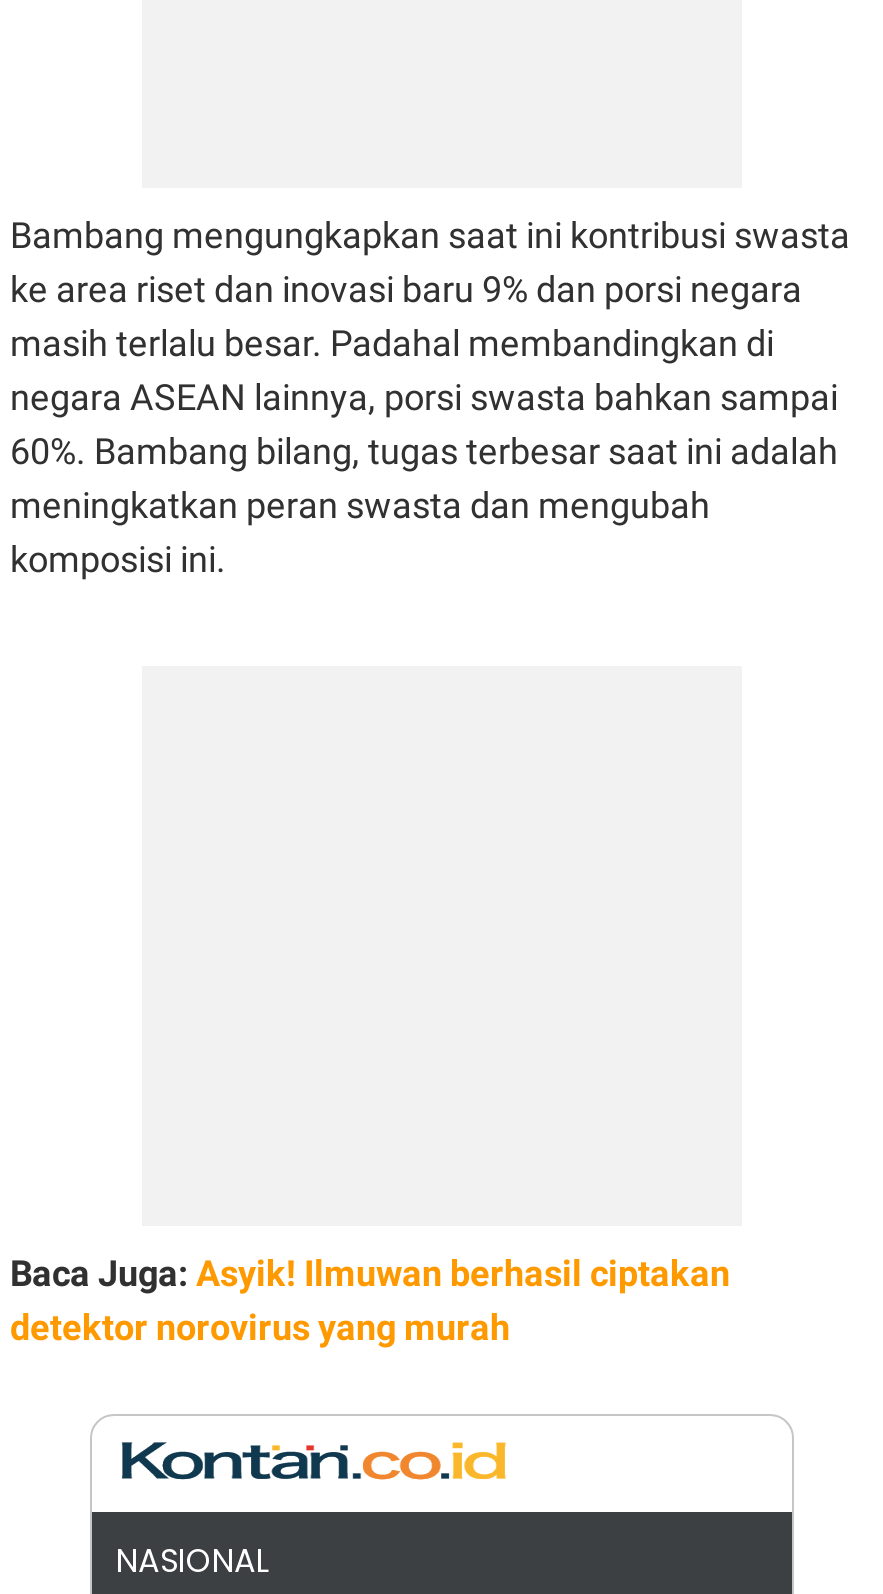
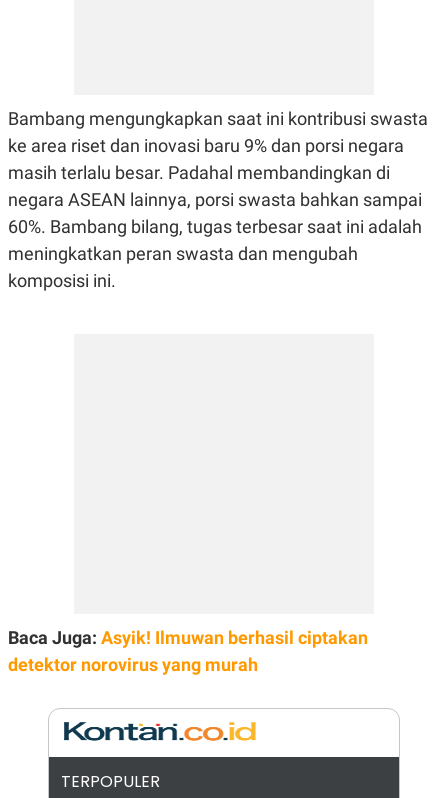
- NASIONAL
+ TERPOPULER
